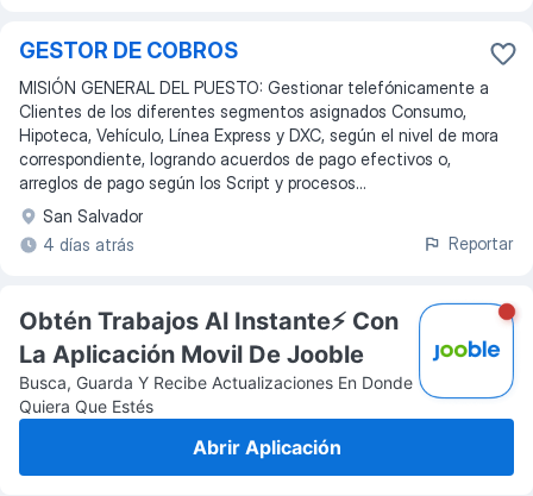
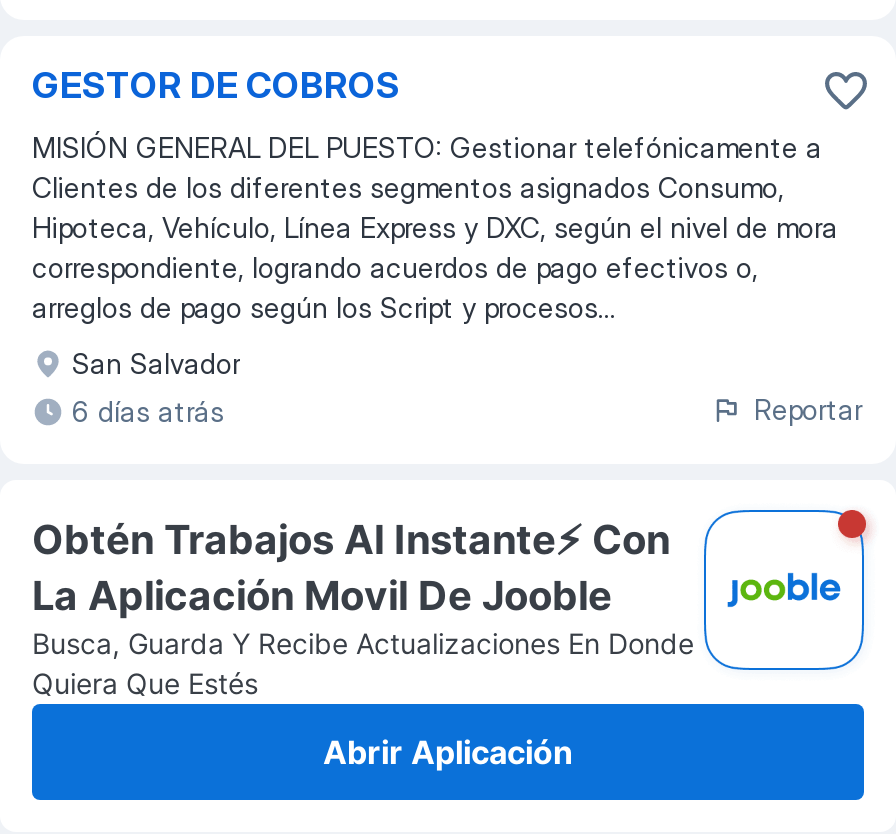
- 4 días atrás
+ 6 días atrás
